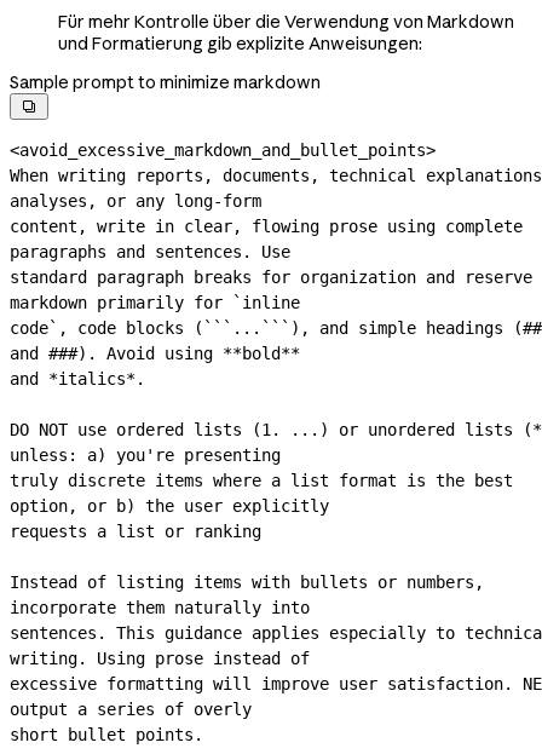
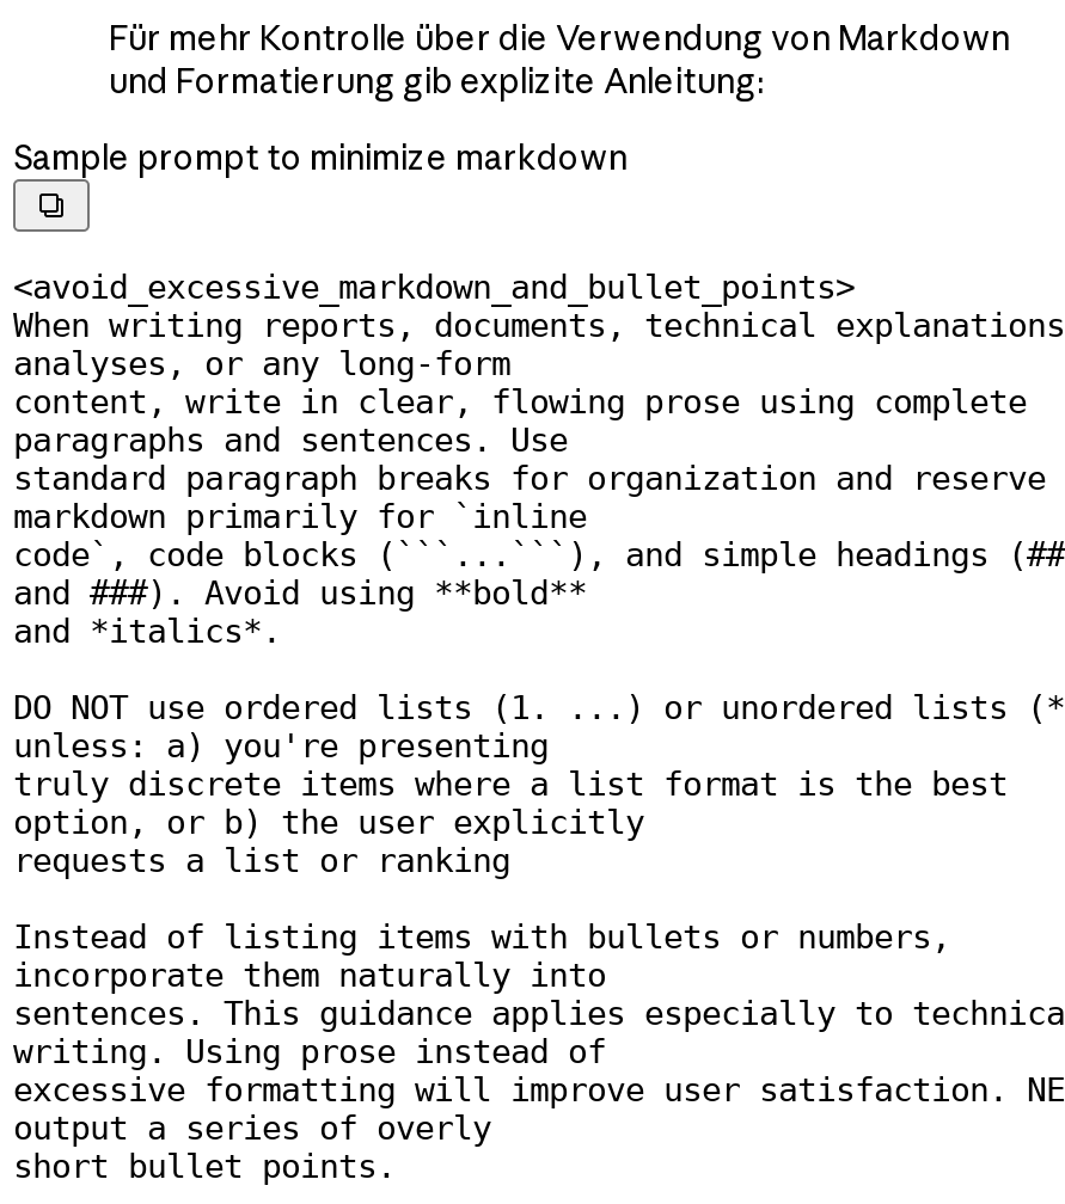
- und Formatierung gib explizite Anweisungen:
+ und Formatierung gib explizite Anleitung:
